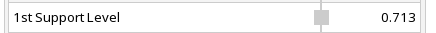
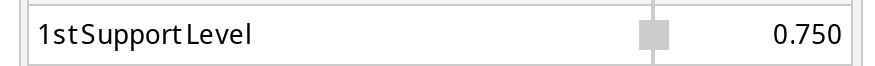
- 0.713
+ 0.750
